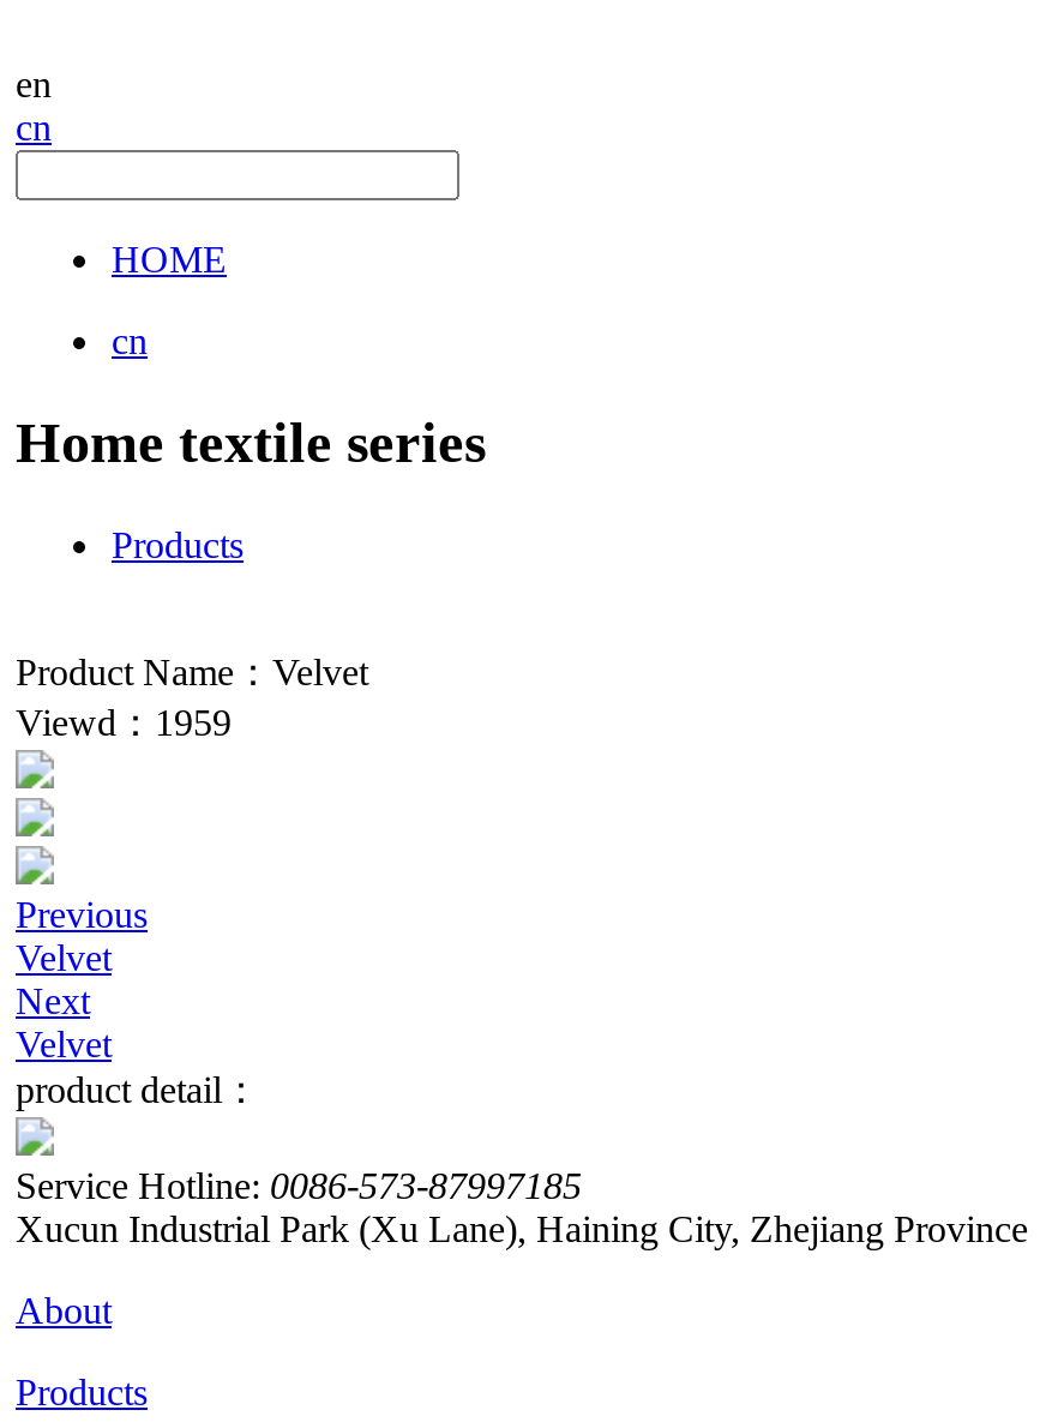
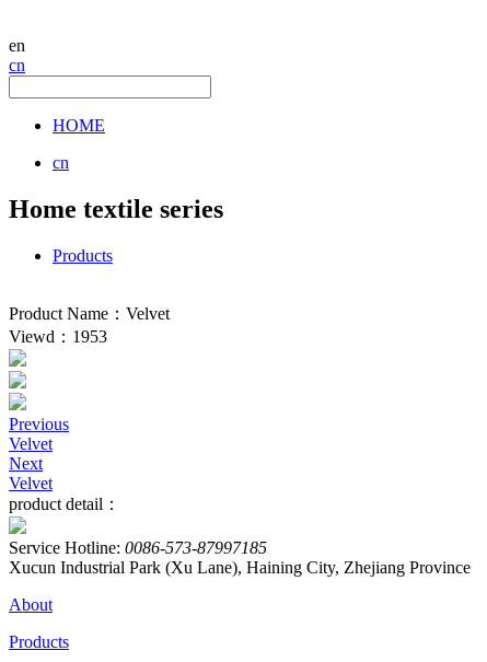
- Viewd：1959
+ Viewd：1953
